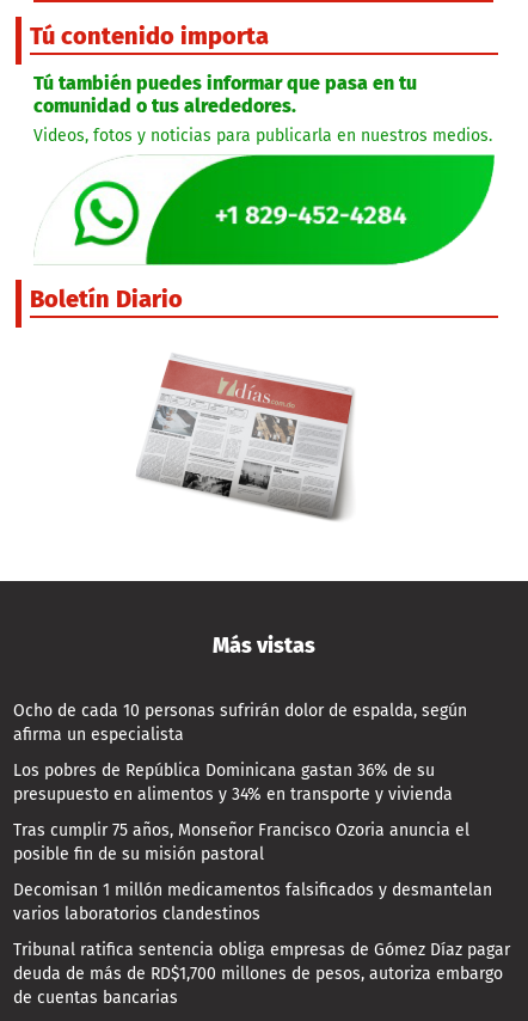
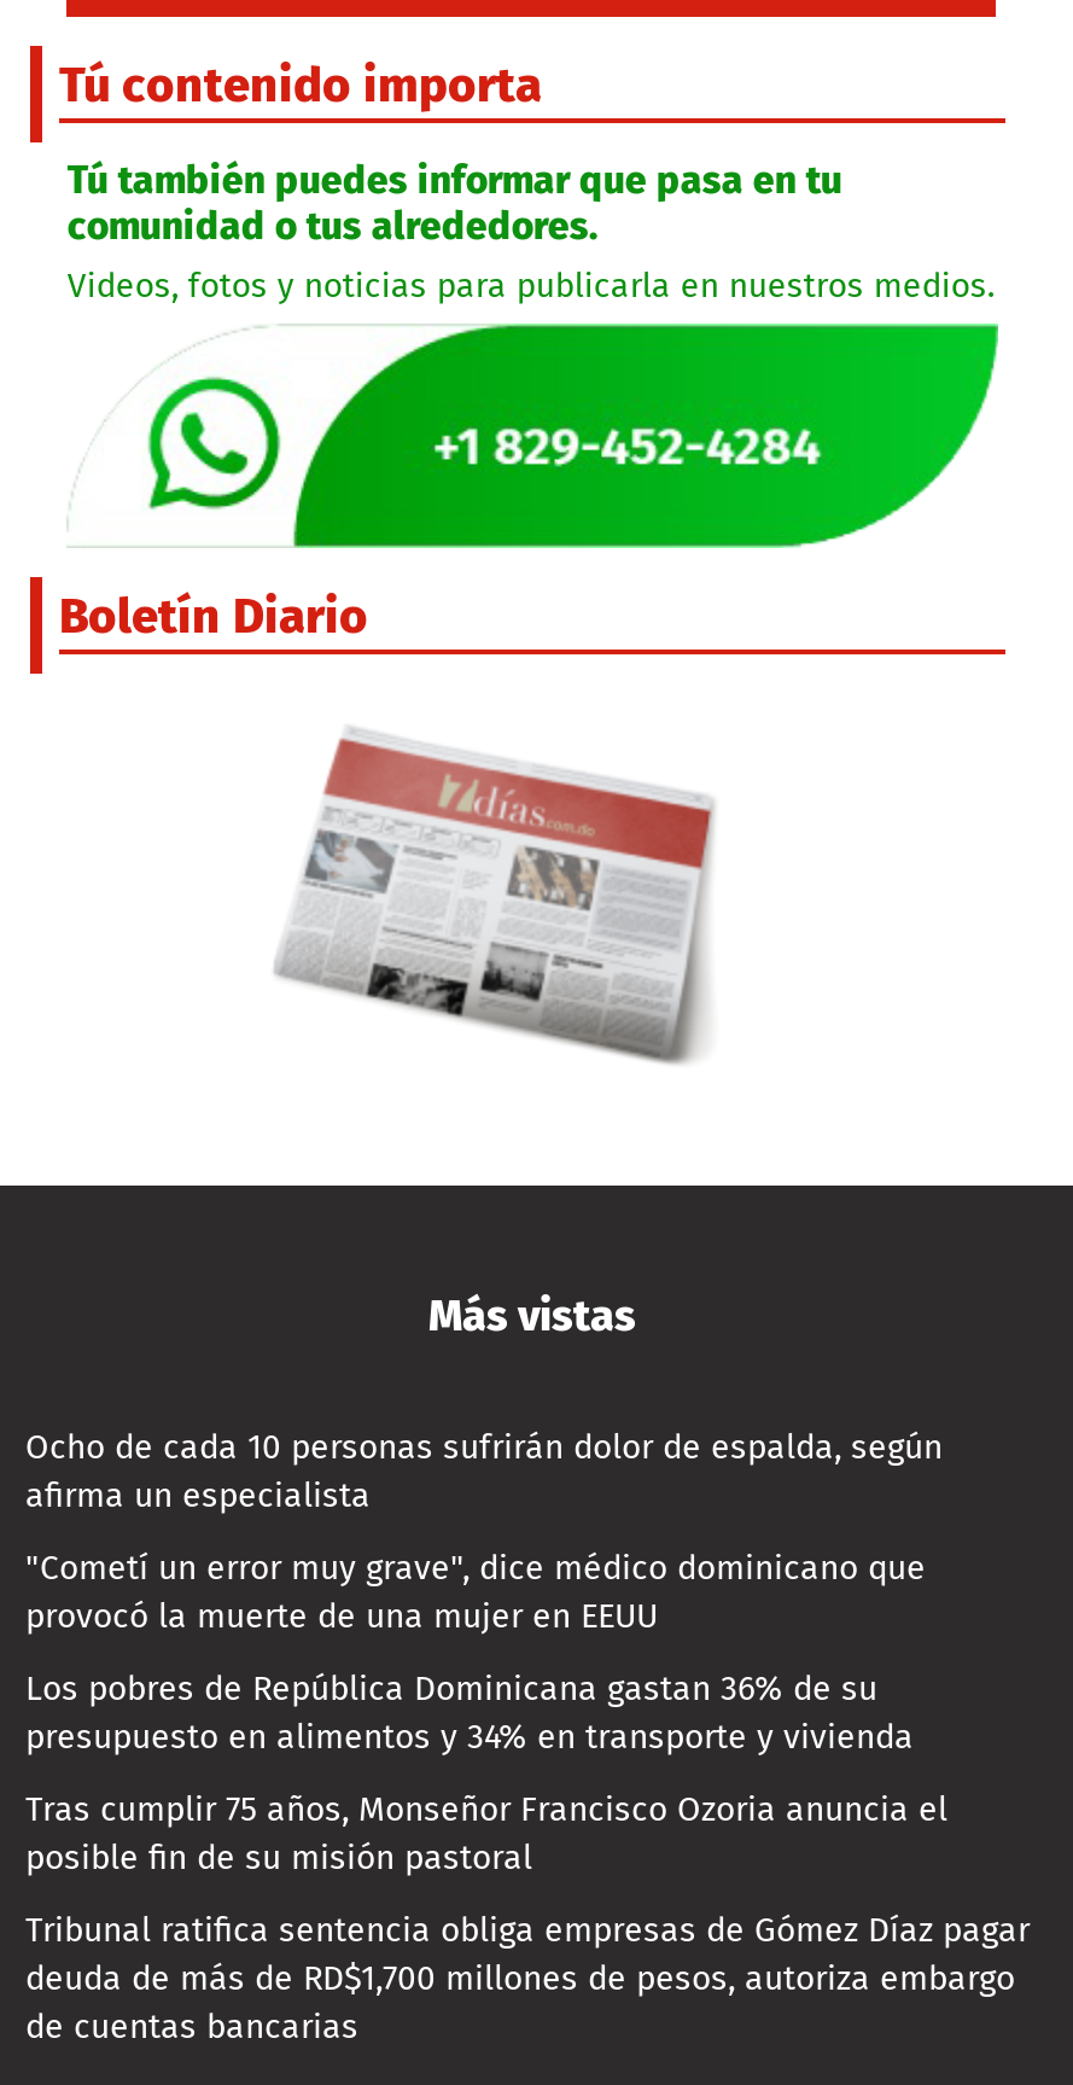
+ "Cometí un error muy grave", dice médico dominicano que
+ provocó la muerte de una mujer en EEUU

moved down: Los pobres de República Dominicana gastan 36% de su | presupuesto en alimentos y 34% en transporte y vivienda | Tras cumplir 75 años, Monseñor Francisco Ozoria anuncia el | posible fin de su misión pastoral

- Decomisan 1 millón medicamentos falsificados y desmantelan
- varios laboratorios clandestinos
